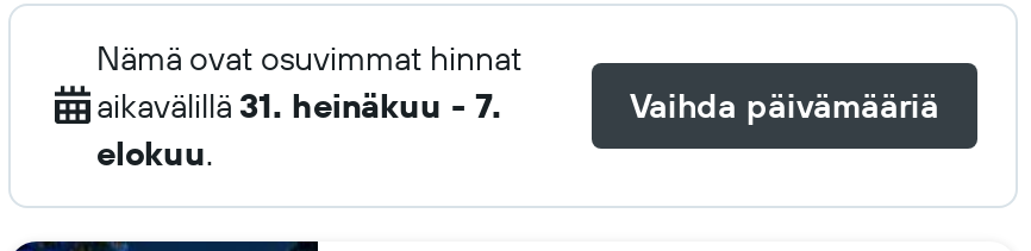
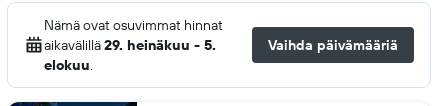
- aikavälillä 31. heinäkuu - 7.
+ aikavälillä 29. heinäkuu - 5.
